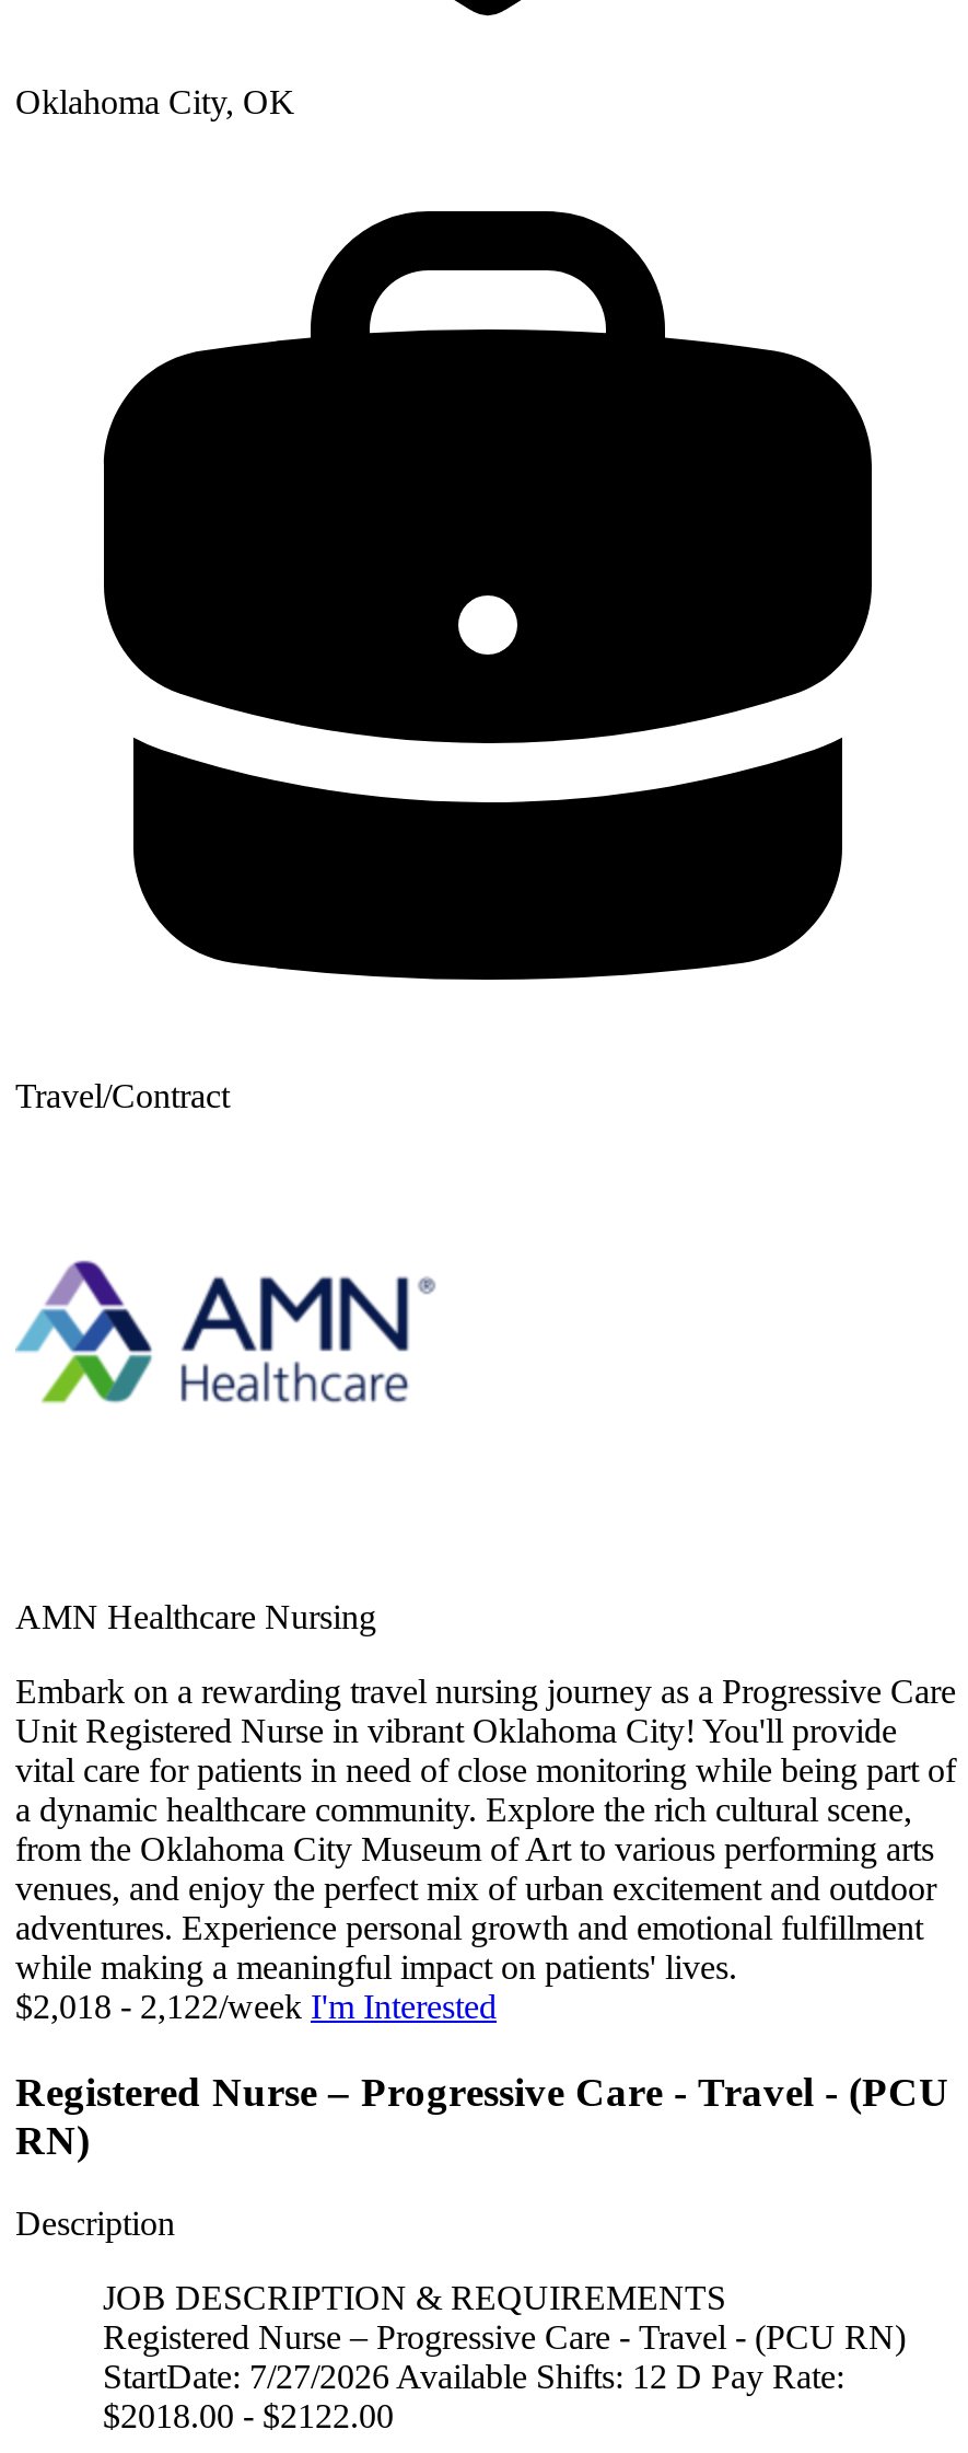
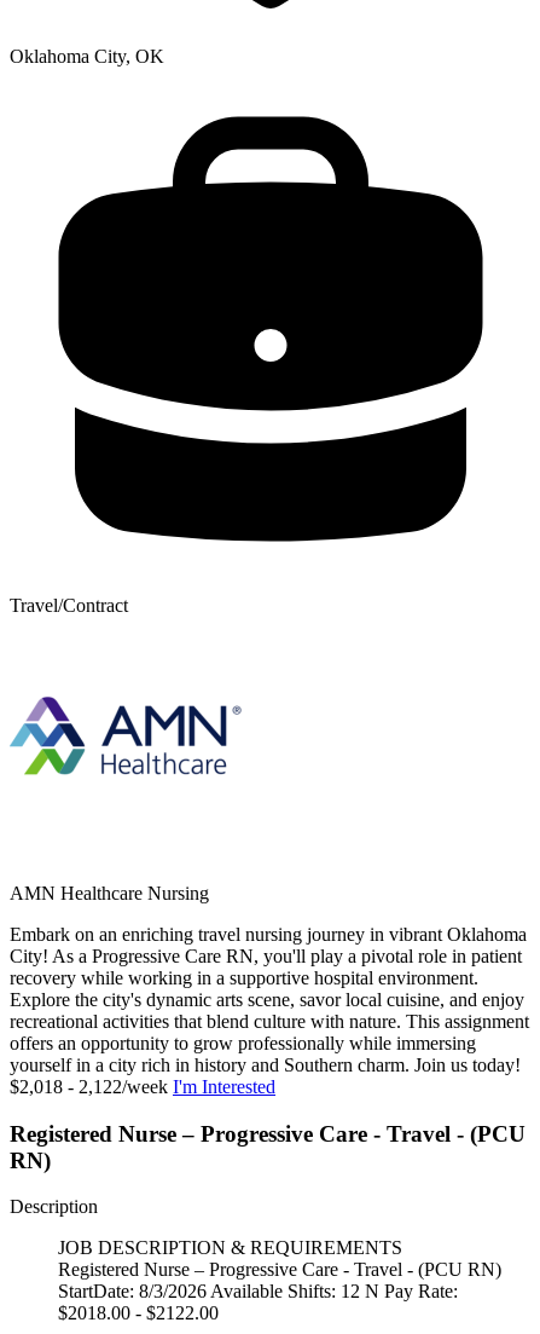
- Embark on a rewarding travel nursing journey as a Progressive Care
- Unit Registered Nurse in vibrant Oklahoma City! You'll provide
- vital care for patients in need of close monitoring while being part of
- a dynamic healthcare community. Explore the rich cultural scene,
- from the Oklahoma City Museum of Art to various performing arts
- venues, and enjoy the perfect mix of urban excitement and outdoor
- adventures. Experience personal growth and emotional fulfillment
- while making a meaningful impact on patients' lives.
+ Embark on an enriching travel nursing journey in vibrant Oklahoma
+ City! As a Progressive Care RN, you'll play a pivotal role in patient
+ recovery while working in a supportive hospital environment.
+ Explore the city's dynamic arts scene, savor local cuisine, and enjoy
+ recreational activities that blend culture with nature. This assignment
+ offers an opportunity to grow professionally while immersing
+ yourself in a city rich in history and Southern charm. Join us today!

- StartDate: 7/27/2026 Available Shifts: 12 D Pay Rate:
+ StartDate: 8/3/2026 Available Shifts: 12 N Pay Rate:
